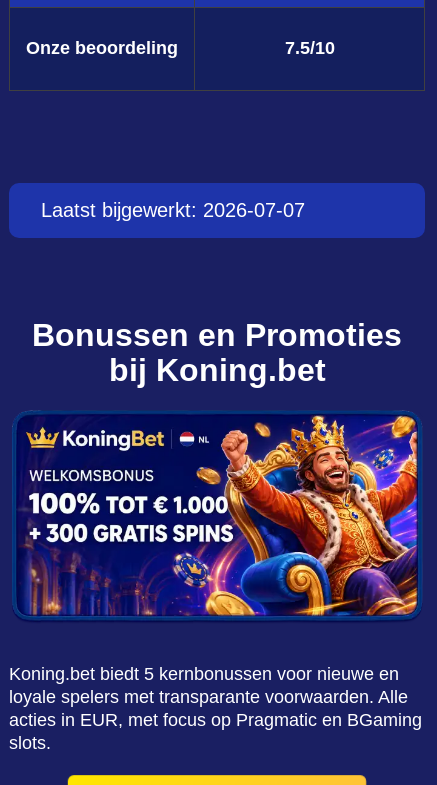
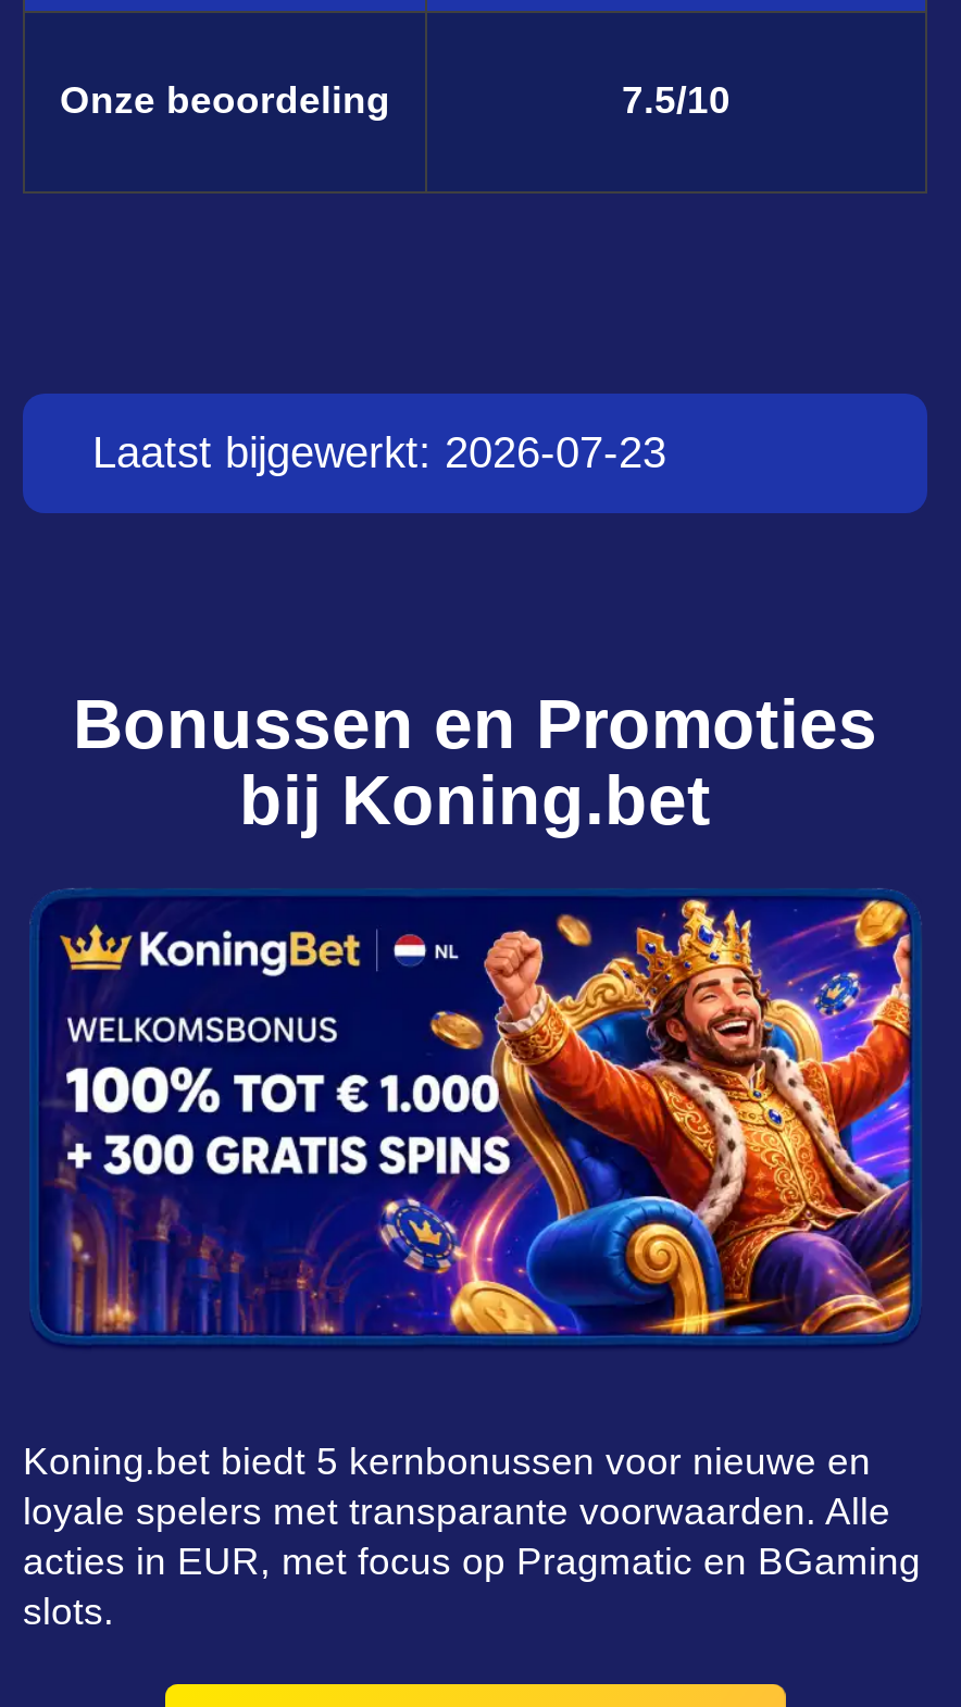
- Laatst bijgewerkt: 2026-07-07
+ Laatst bijgewerkt: 2026-07-23
